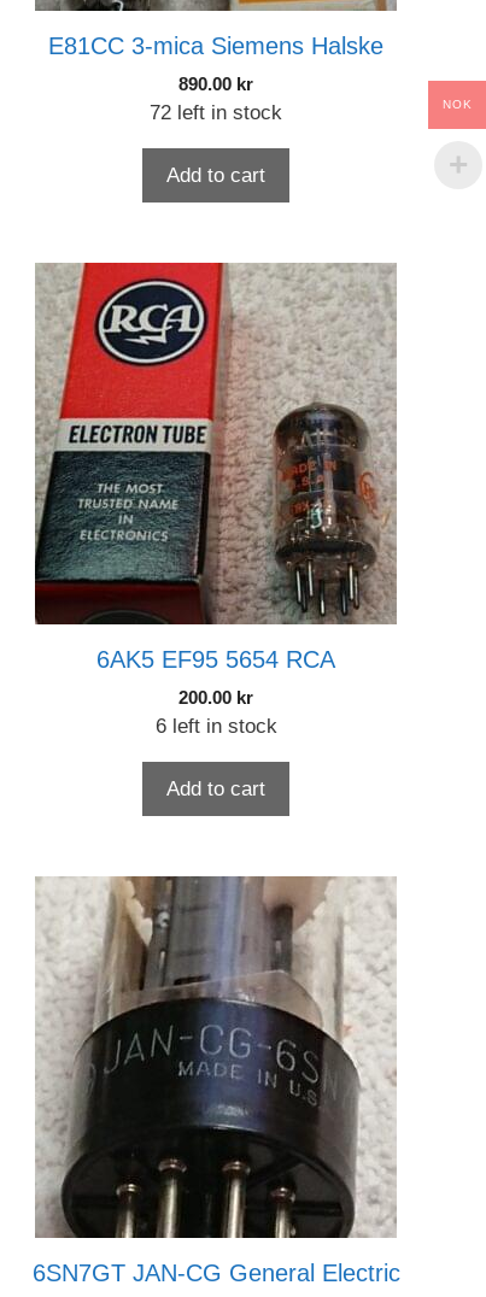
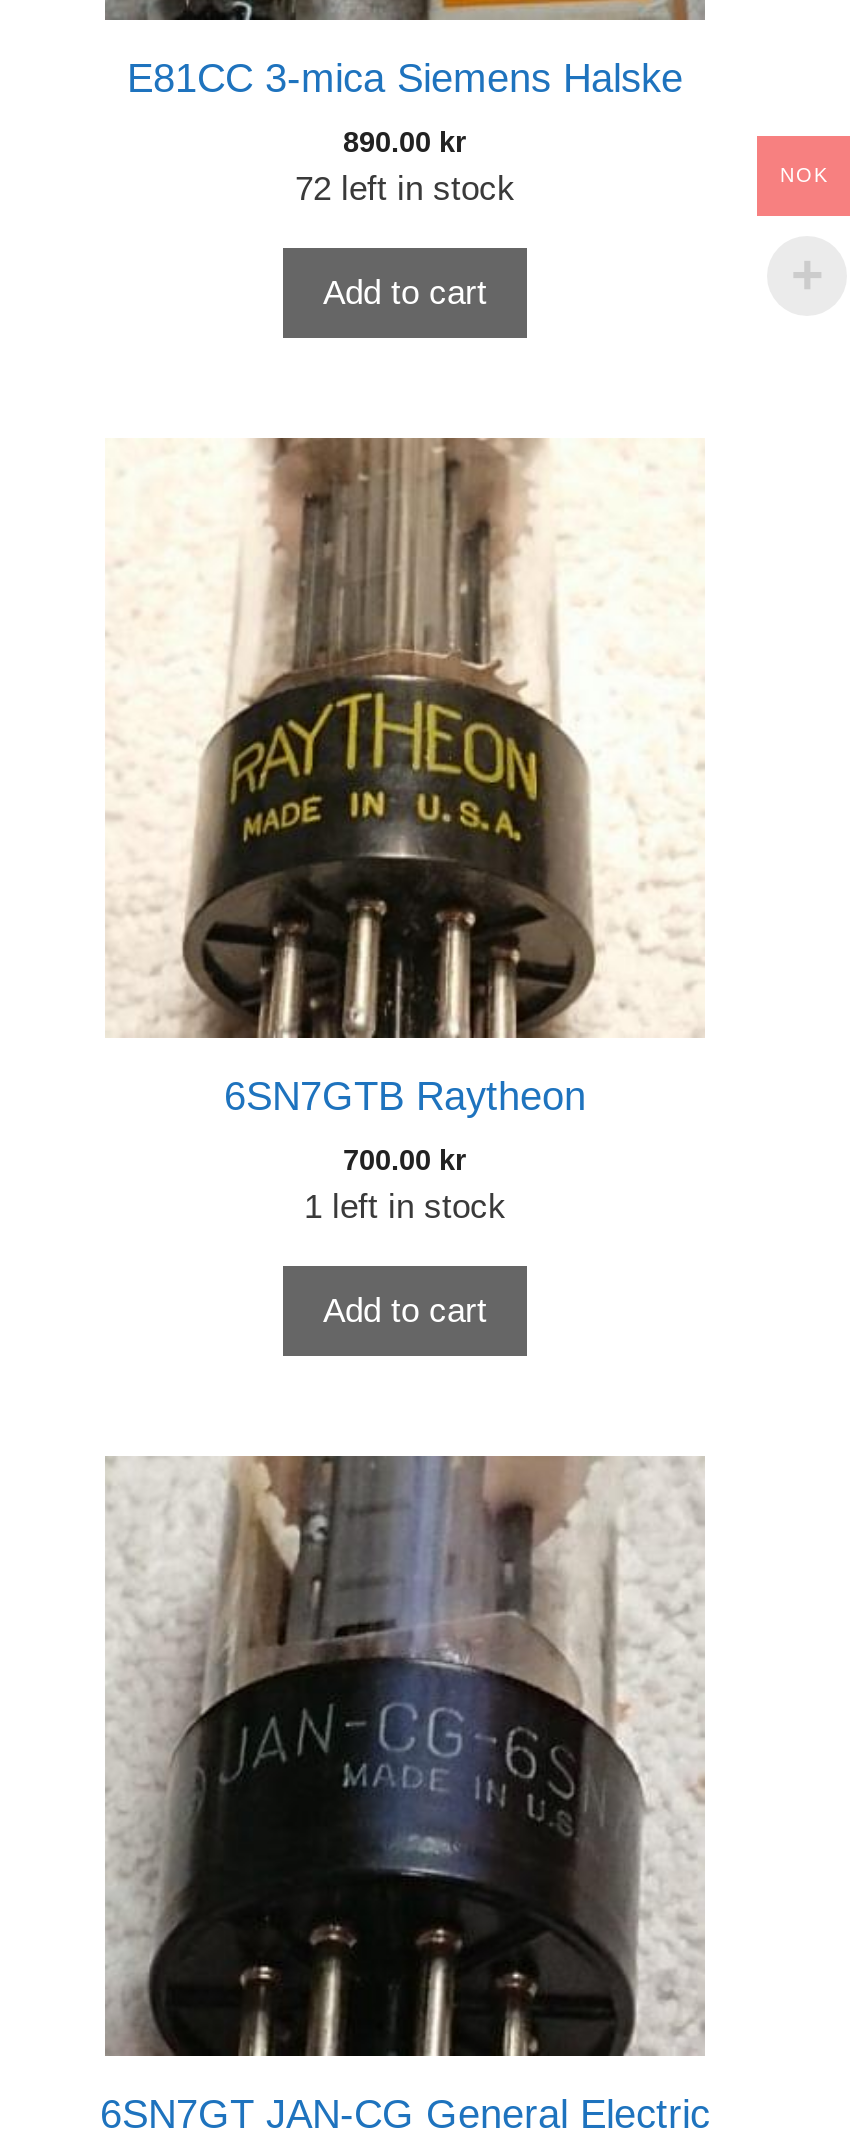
- [image]
- 6AK5 EF95 5654 RCA
+ [image]
+ 6SN7GTB Raytheon

- 200.00 kr
- 6 left in stock
+ 700.00 kr
+ 1 left in stock
